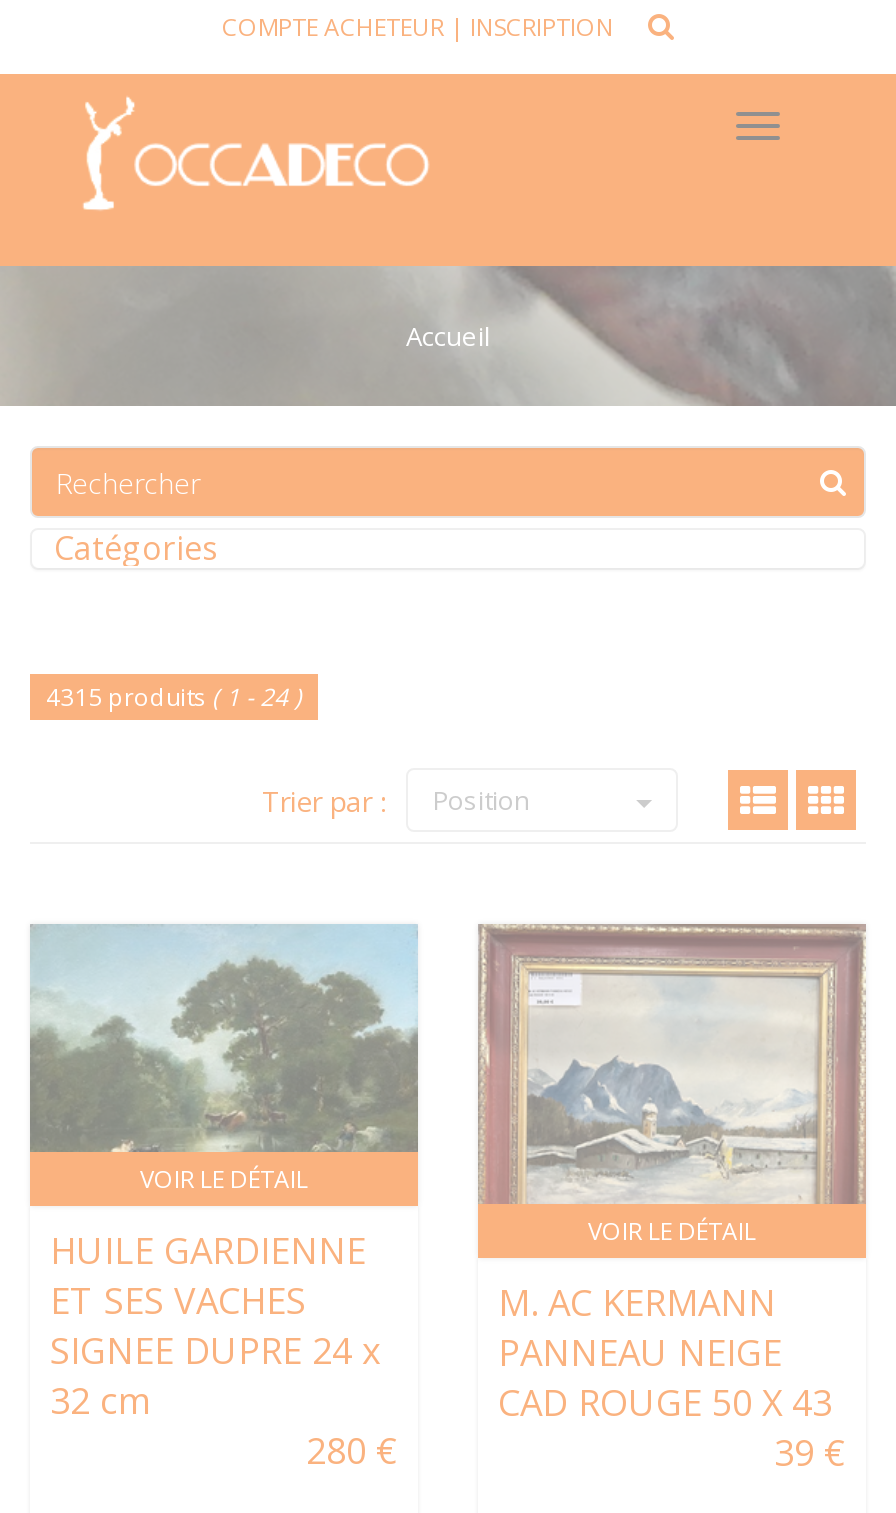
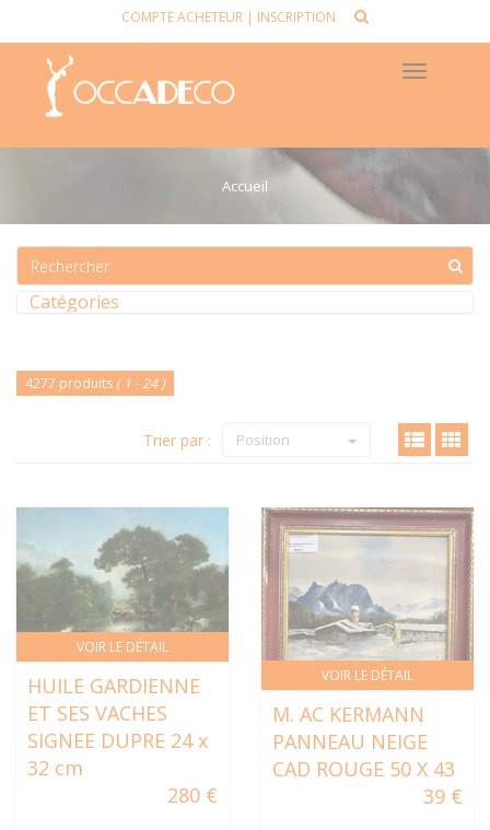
- 4315 produits ( 1 - 24 )
+ 4277 produits ( 1 - 24 )
